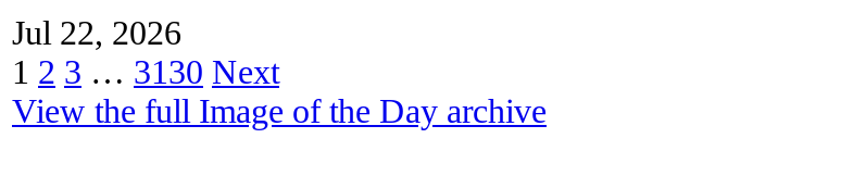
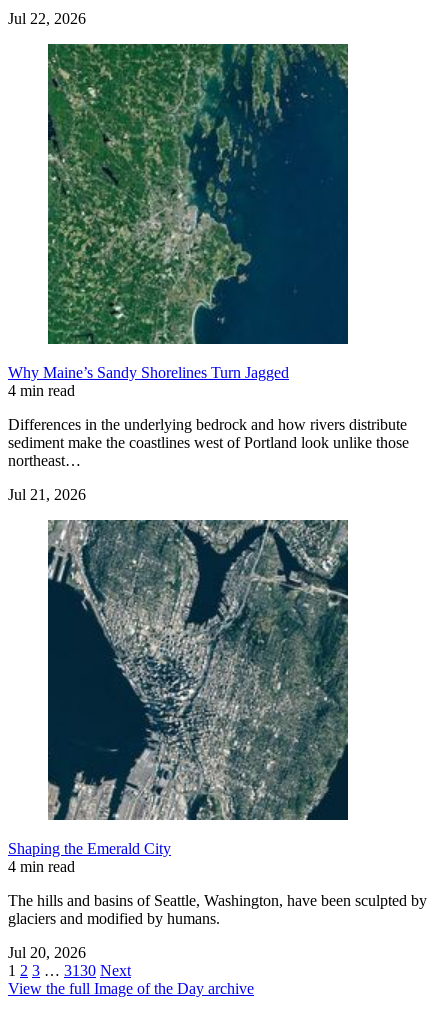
+ [image]
+ Why Maine’s Sandy Shorelines Turn Jagged
+ 4 min read
+ Differences in the underlying bedrock and how rivers distribute
+ sediment make the coastlines west of Portland look unlike those
+ northeast…
+ Jul 21, 2026

+ [image]
+ Shaping the Emerald City
+ 4 min read
+ The hills and basins of Seattle, Washington, have been sculpted by
+ glaciers and modified by humans.
+ Jul 20, 2026
